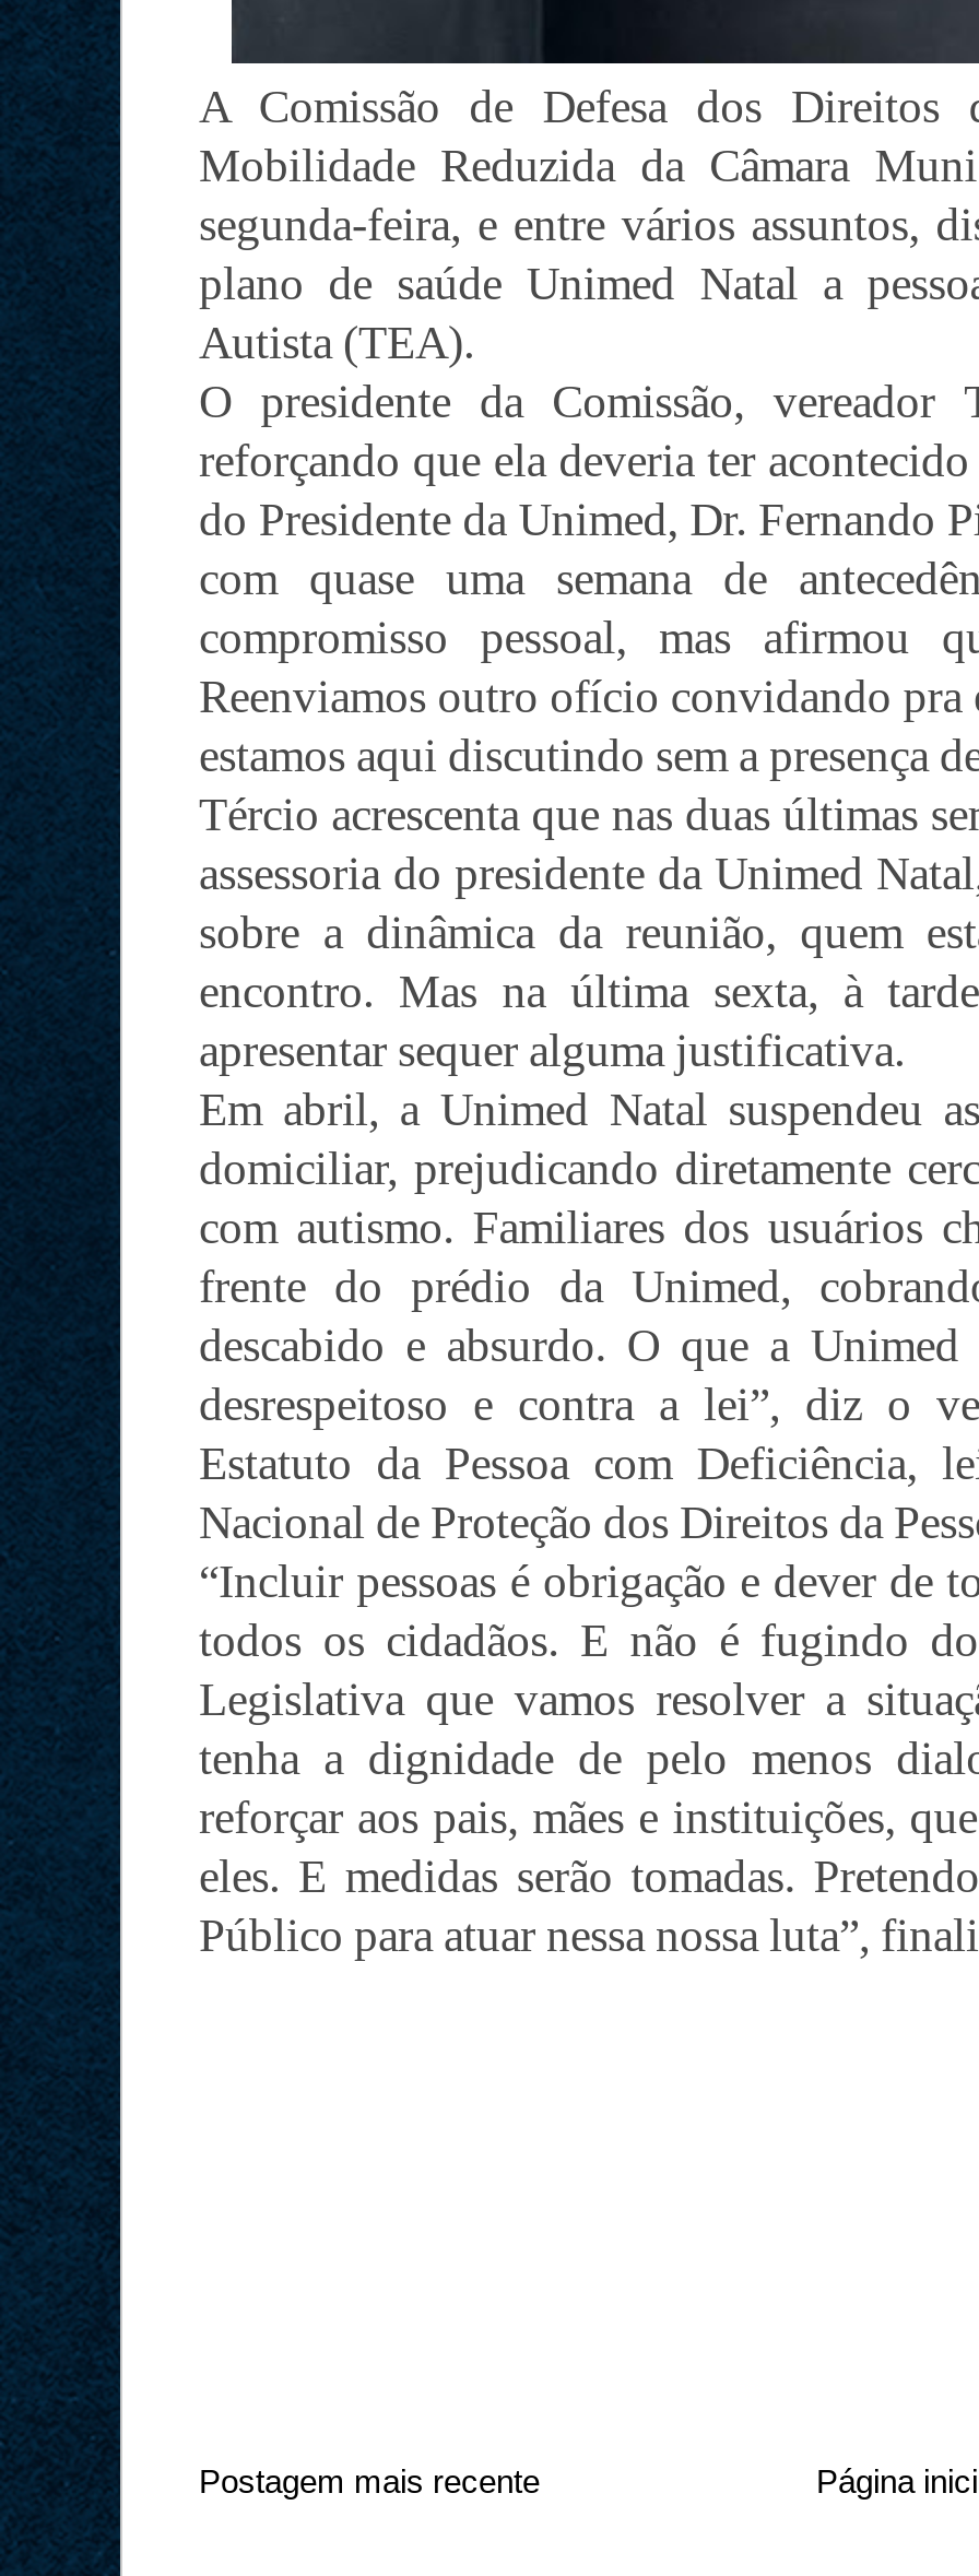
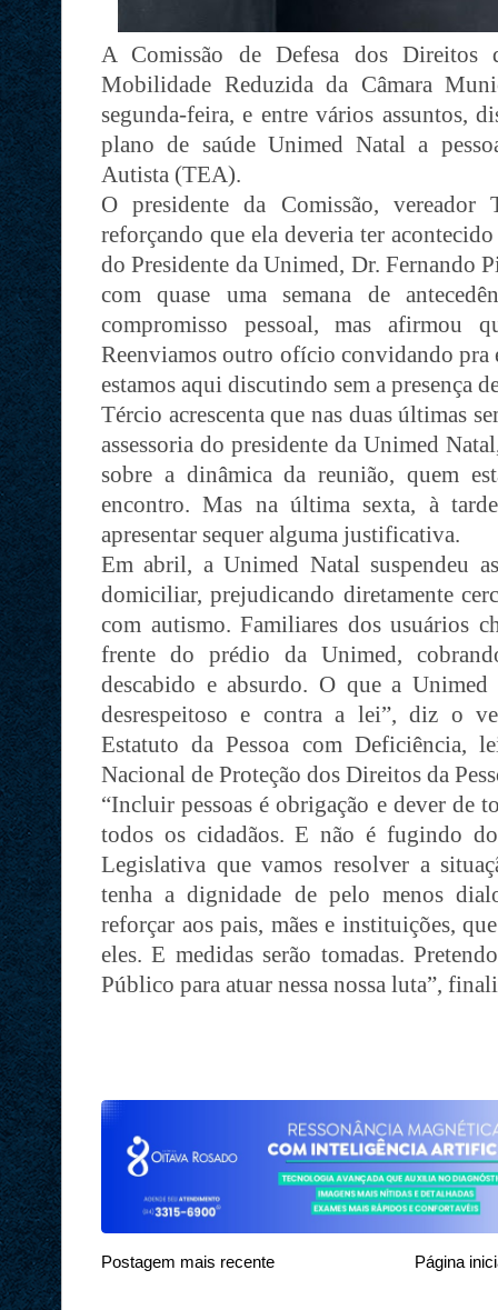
+ [image]
